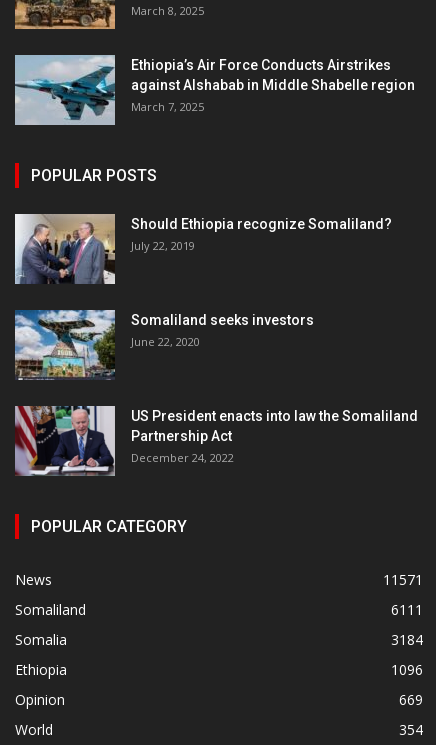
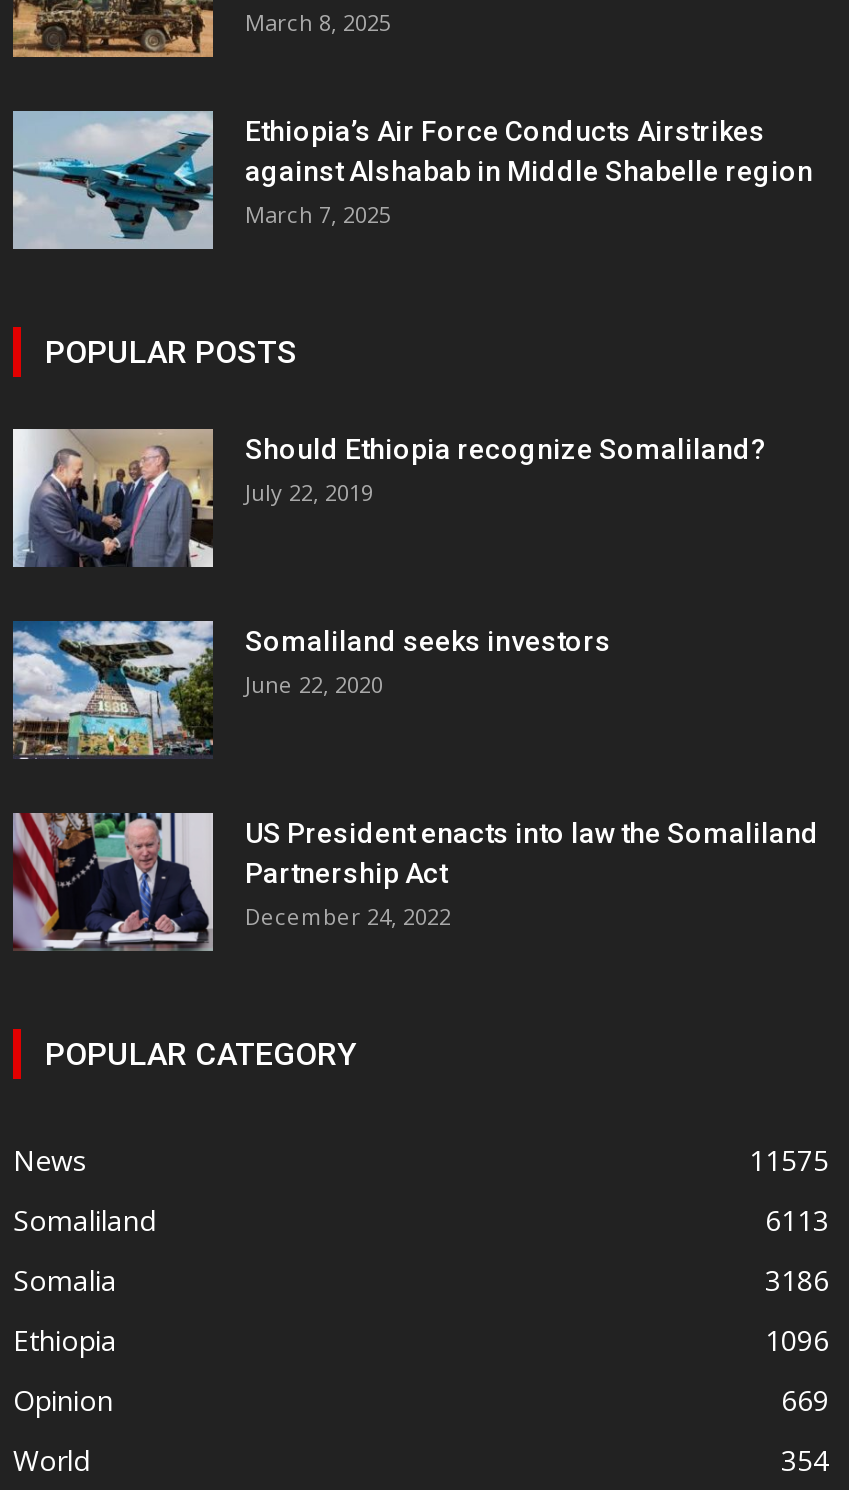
- 11571
+ 11575

- 6111
+ 6113

- 3184
+ 3186
